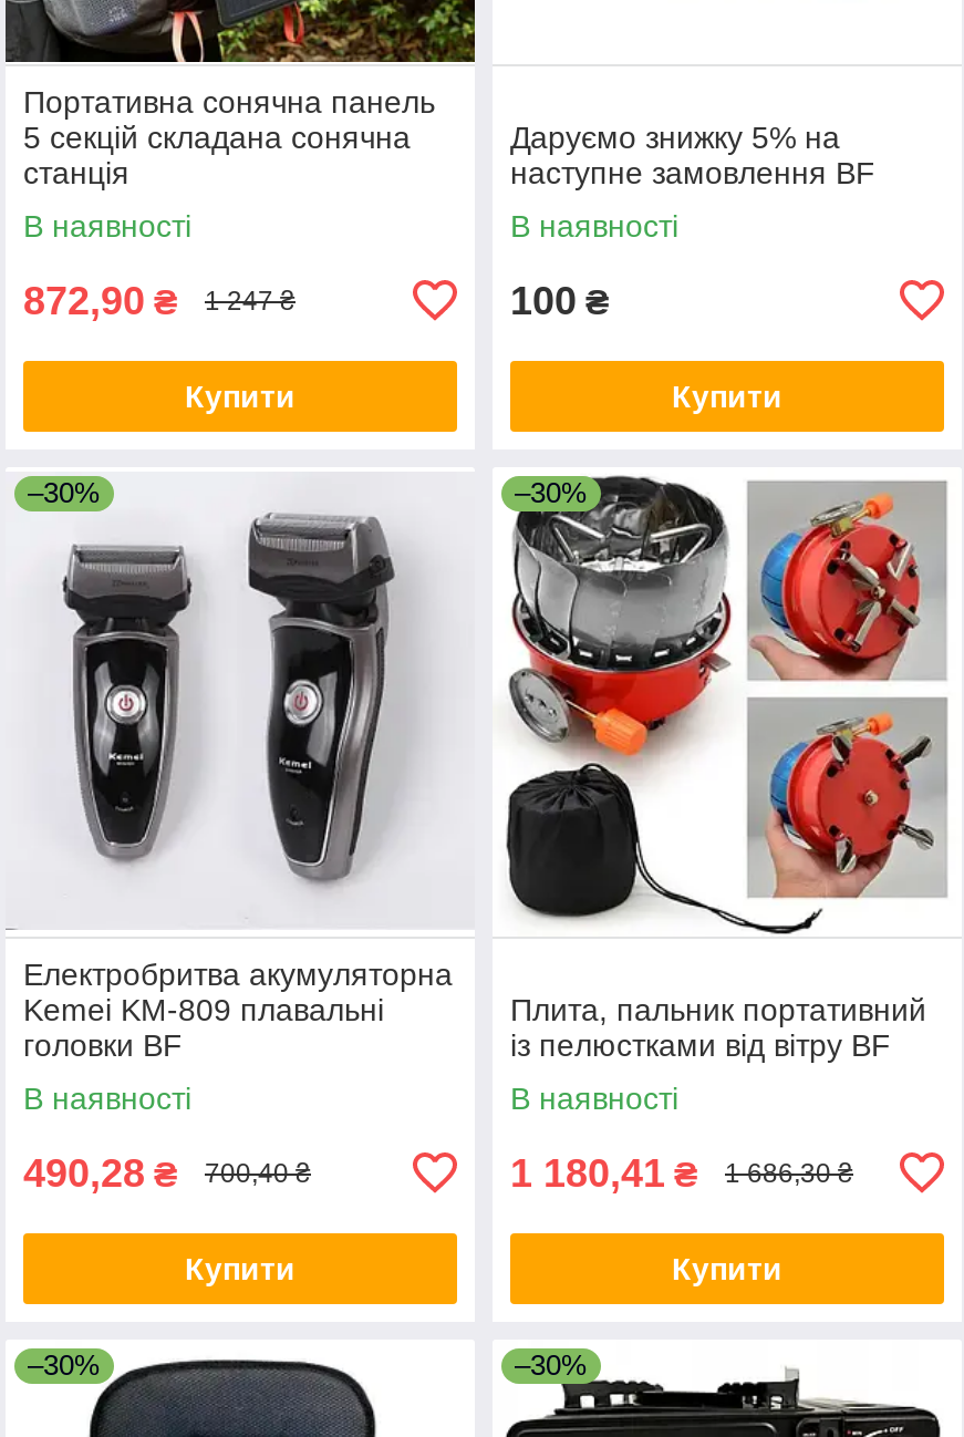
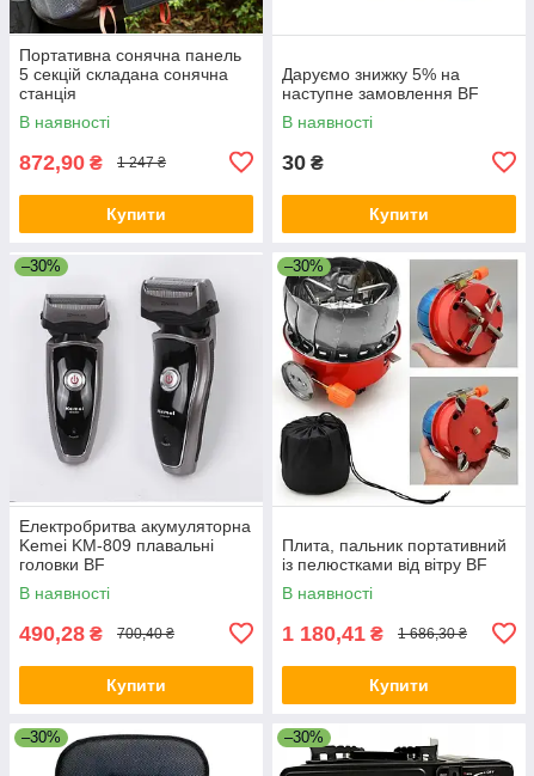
- 100 ₴
+ 30 ₴
